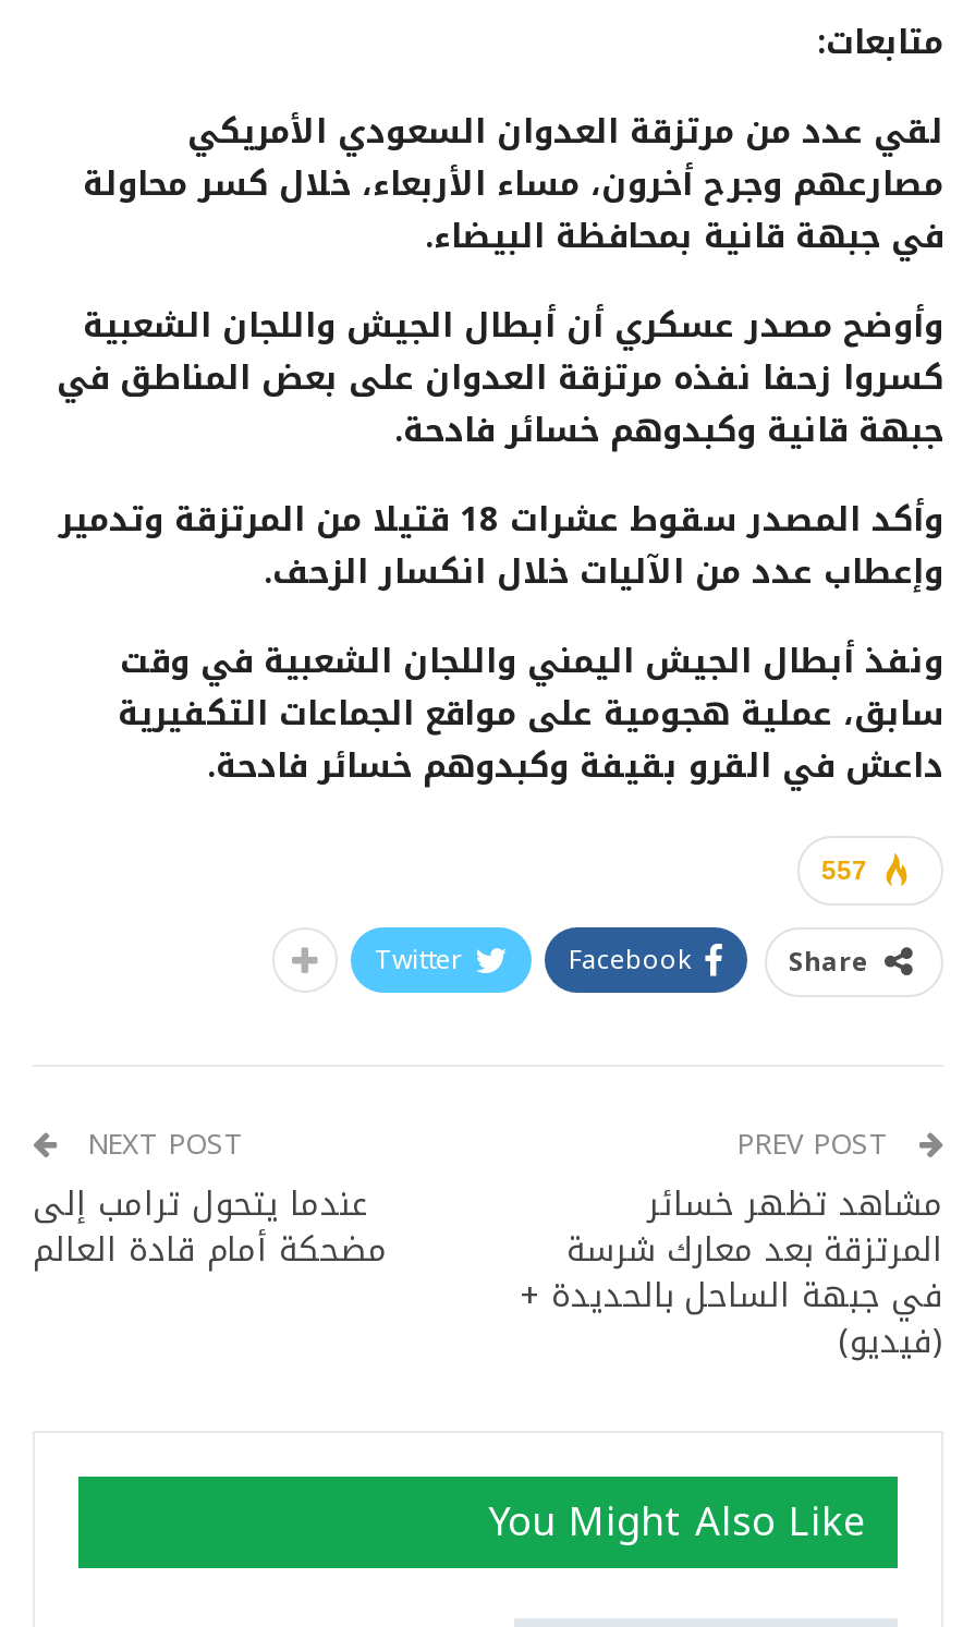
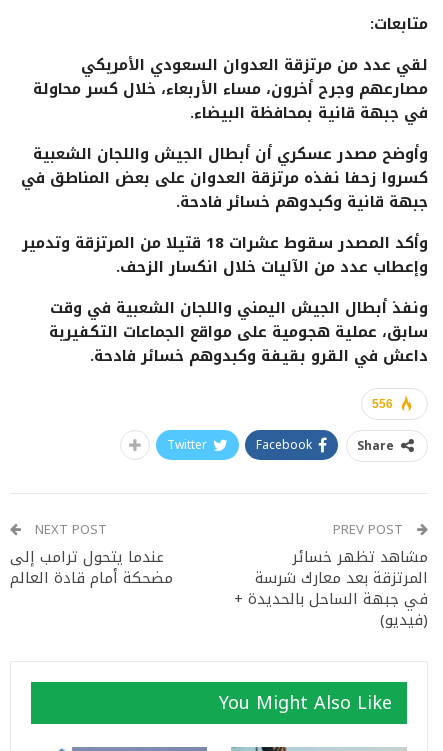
- 557
+ 556
